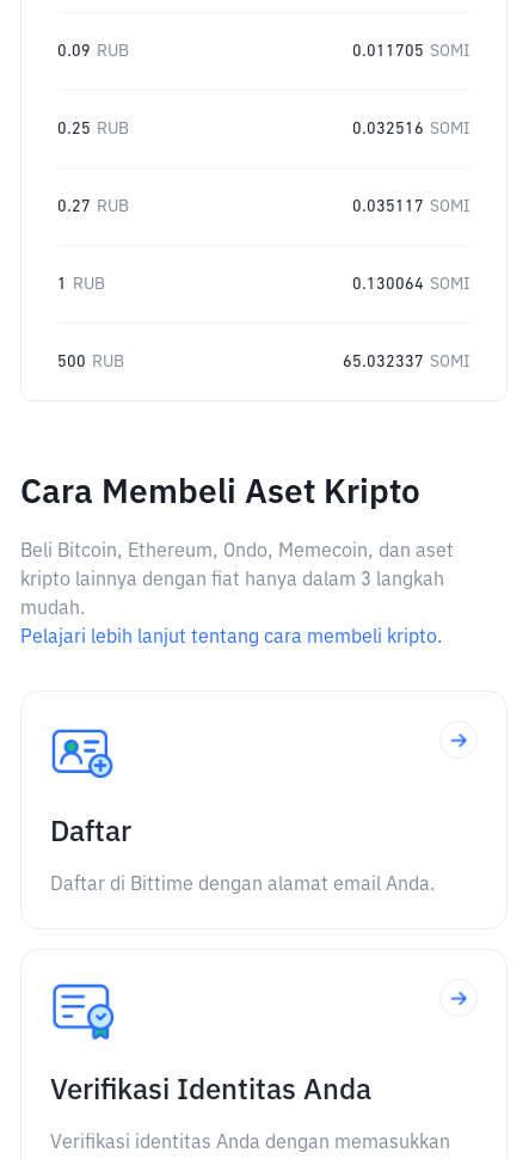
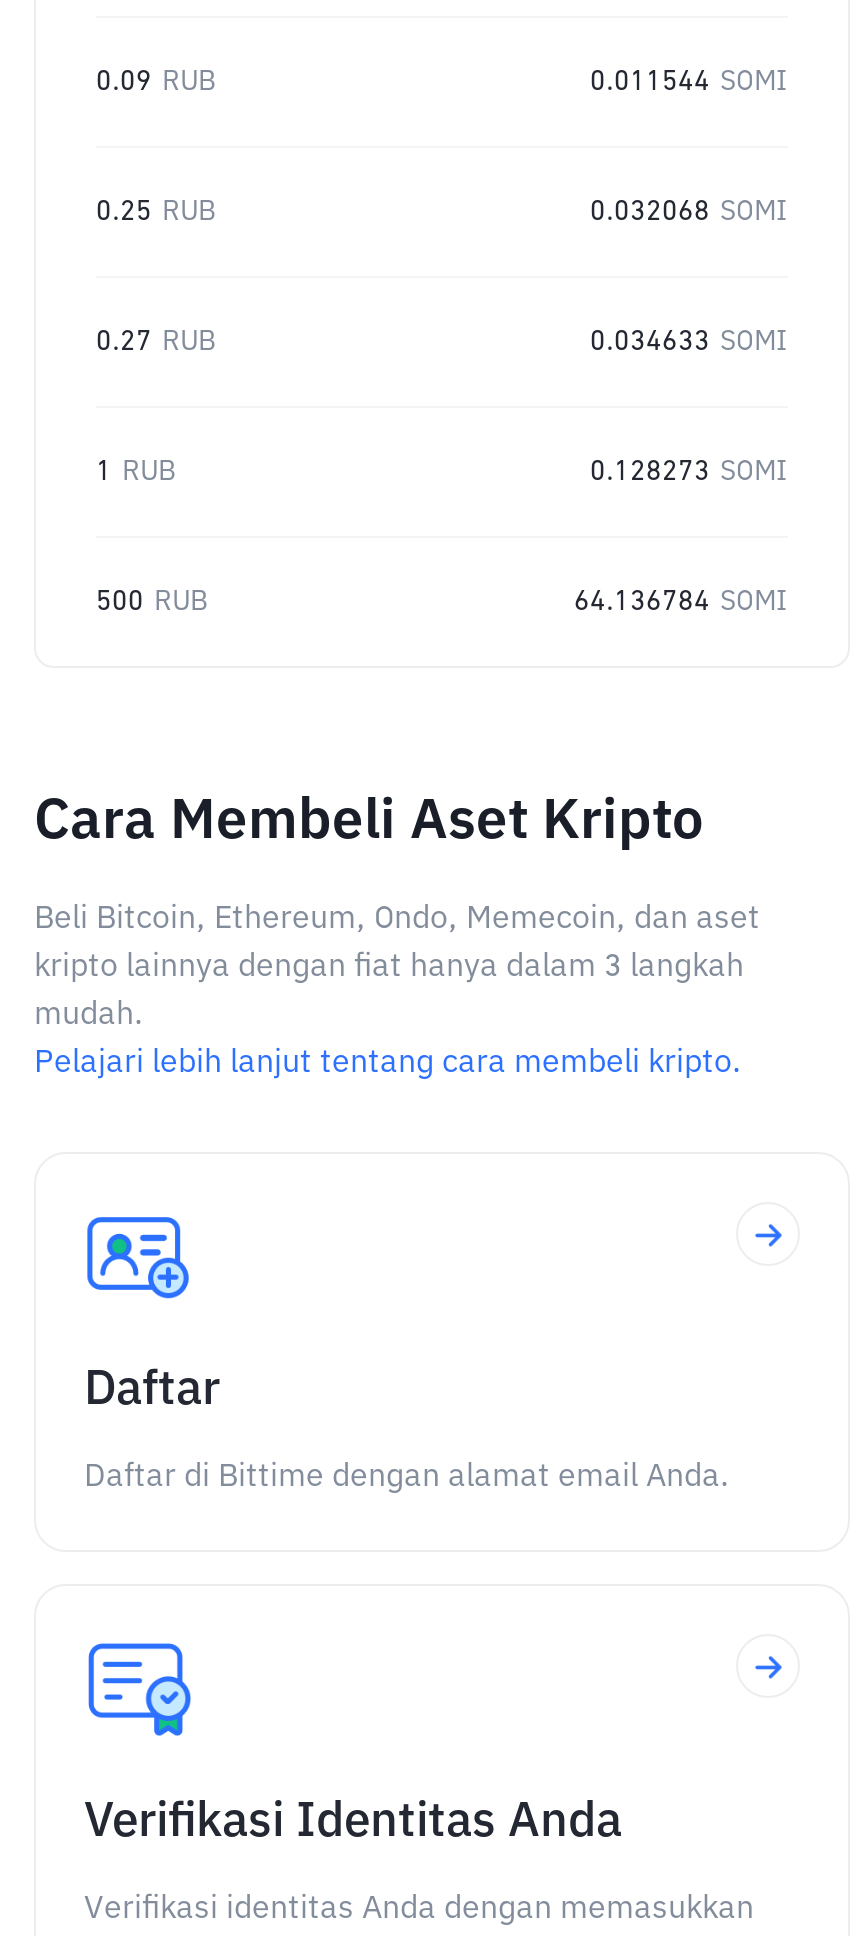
- 0.011705 SOMI
+ 0.011544 SOMI

- 0.032516 SOMI
+ 0.032068 SOMI

- 0.035117 SOMI
+ 0.034633 SOMI

- 0.130064 SOMI
+ 0.128273 SOMI

- 65.032337 SOMI
+ 64.136784 SOMI
